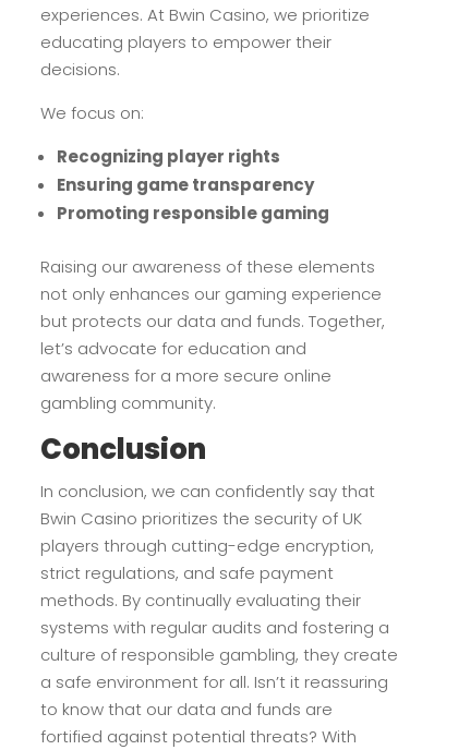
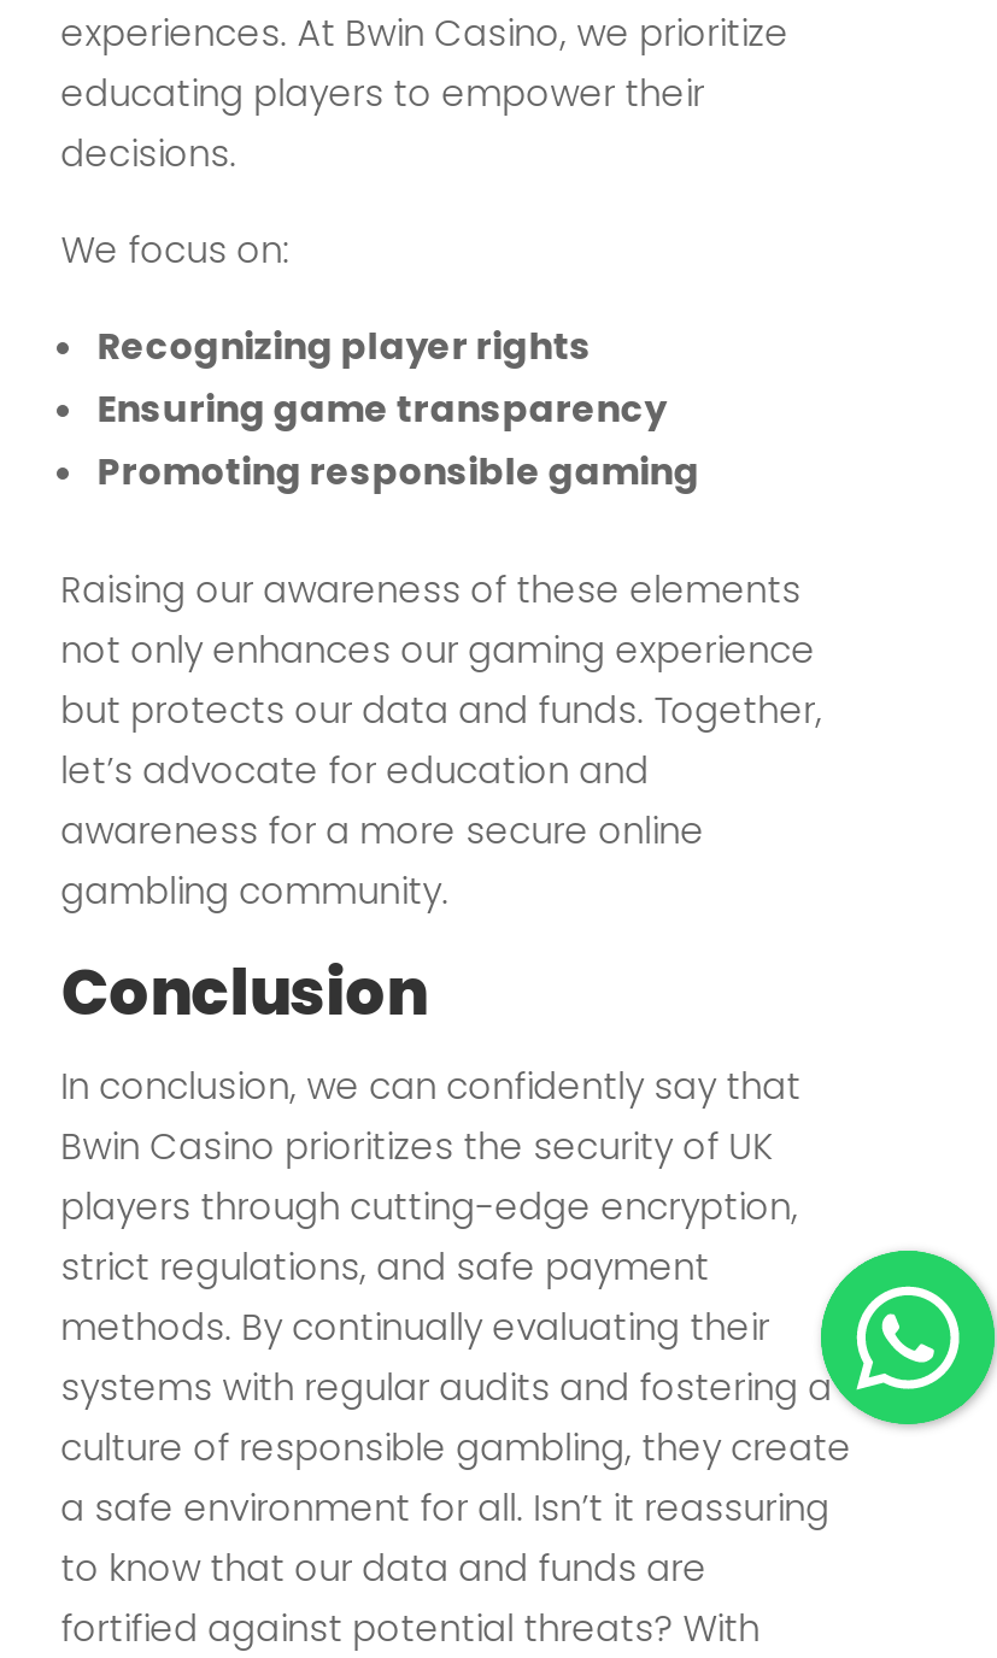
+ [image]
